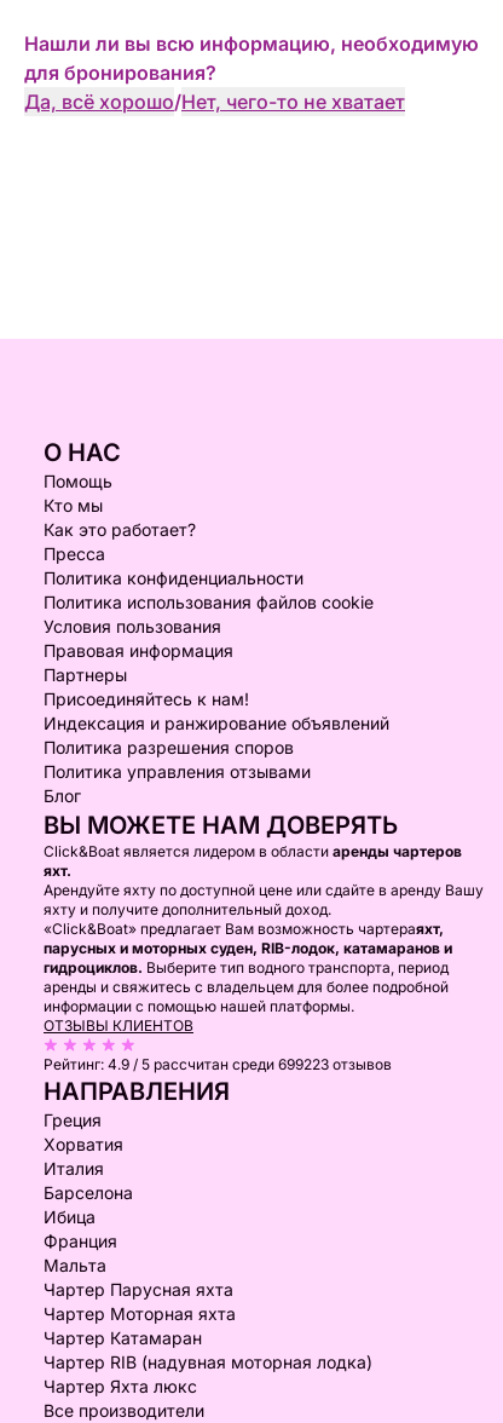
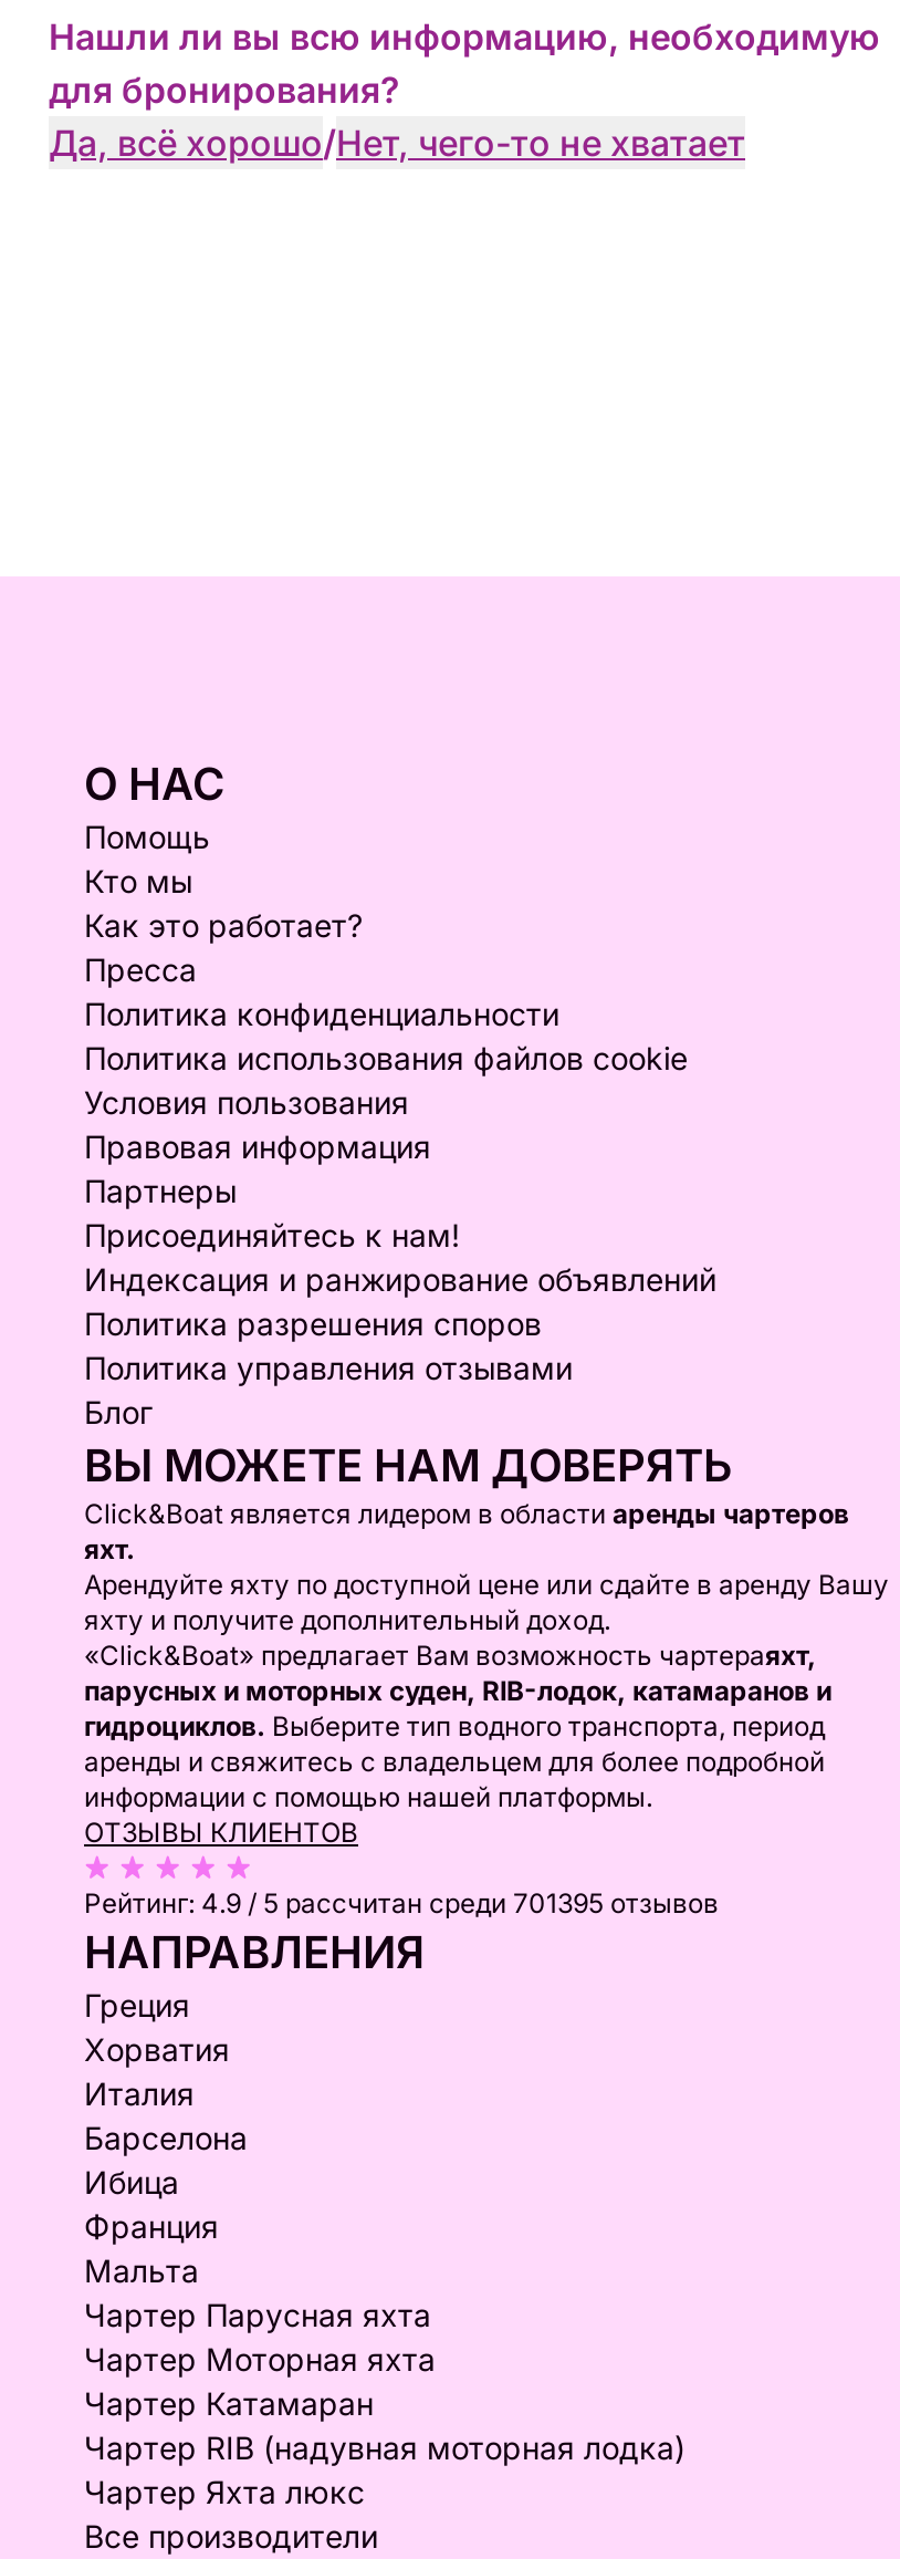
- Рейтинг: 4.9 / 5 рассчитан среди 699223 отзывов
+ Рейтинг: 4.9 / 5 рассчитан среди 701395 отзывов
